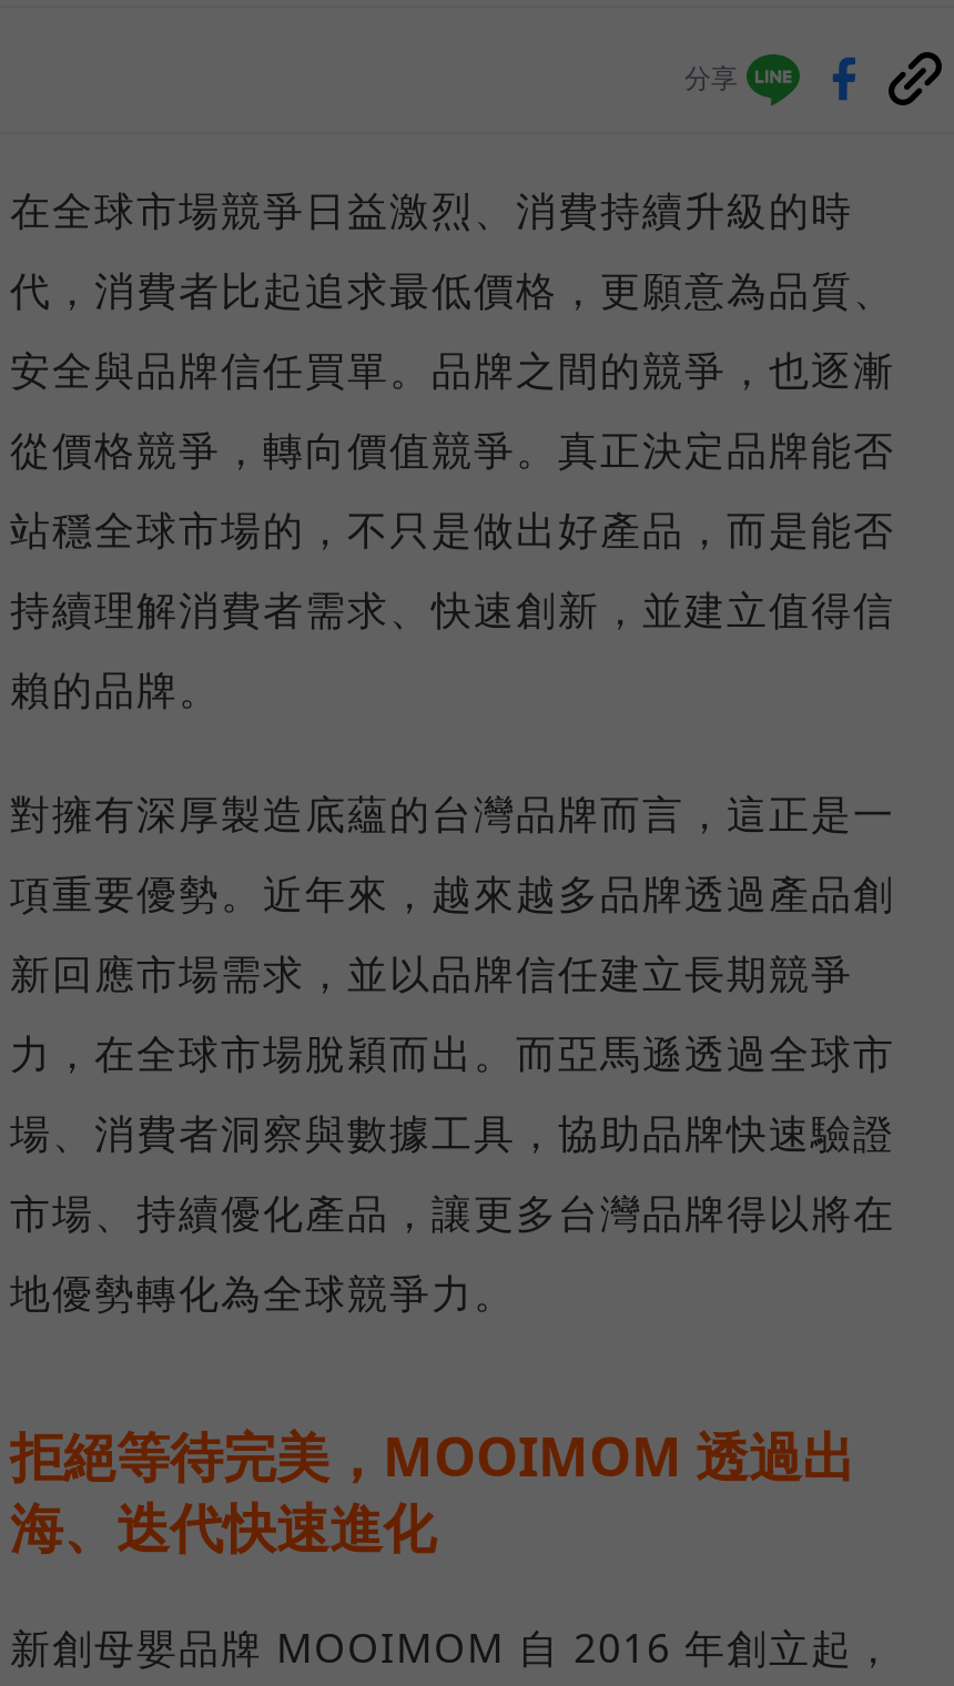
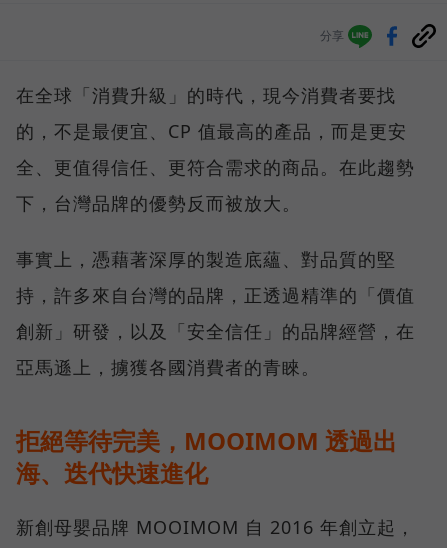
- 在全球市場競爭日益激烈、消費持續升級的時
- 代，消費者比起追求最低價格，更願意為品質、
- 安全與品牌信任買單。品牌之間的競爭，也逐漸
- 從價格競爭，轉向價值競爭。真正決定品牌能否
- 站穩全球市場的，不只是做出好產品，而是能否
- 持續理解消費者需求、快速創新，並建立值得信
- 賴的品牌。
- 對擁有深厚製造底蘊的台灣品牌而言，這正是一
- 項重要優勢。近年來，越來越多品牌透過產品創
- 新回應市場需求，並以品牌信任建立長期競爭
- 力，在全球市場脫穎而出。而亞馬遜透過全球市
- 場、消費者洞察與數據工具，協助品牌快速驗證
- 市場、持續優化產品，讓更多台灣品牌得以將在
- 地優勢轉化為全球競爭力。
+ 在全球「消費升級」的時代，現今消費者要找
+ 的，不是最便宜、CP 值最高的產品，而是更安
+ 全、更值得信任、更符合需求的商品。在此趨勢
+ 下，台灣品牌的優勢反而被放大。
+ 事實上，憑藉著深厚的製造底蘊、對品質的堅
+ 持，許多來自台灣的品牌，正透過精準的「價值
+ 創新」研發，以及「安全信任」的品牌經營，在
+ 亞馬遜上，擄獲各國消費者的青睞。
